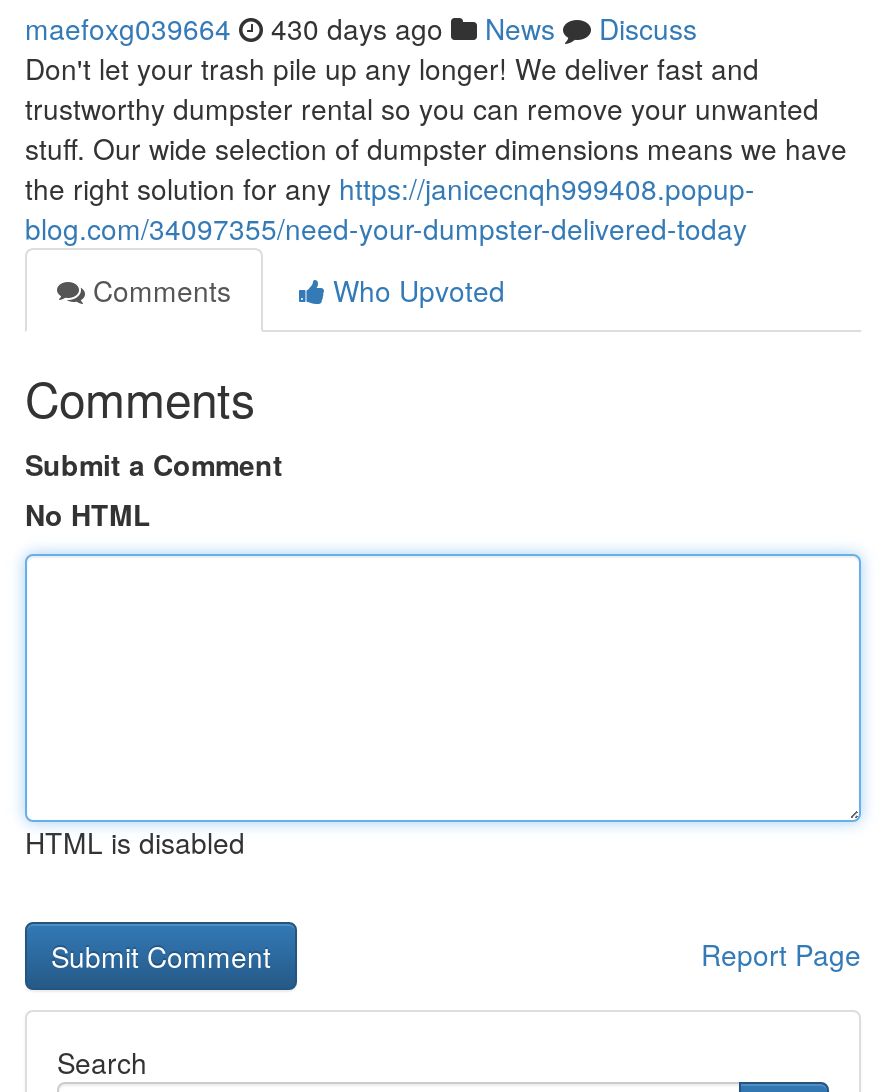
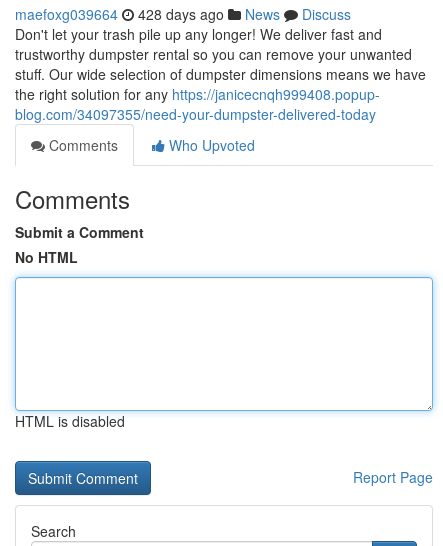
- maefoxg039664 430 days ago News Discuss
+ maefoxg039664 428 days ago News Discuss
